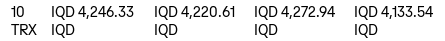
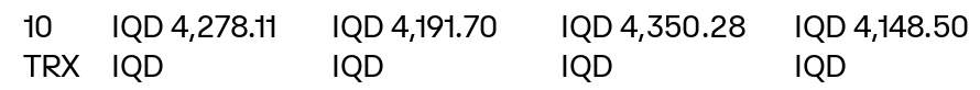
- IQD 4,246.33
+ IQD 4,278.11

- IQD 4,220.61
+ IQD 4,191.70

- IQD 4,272.94
+ IQD 4,350.28

- IQD 4,133.54
+ IQD 4,148.50
